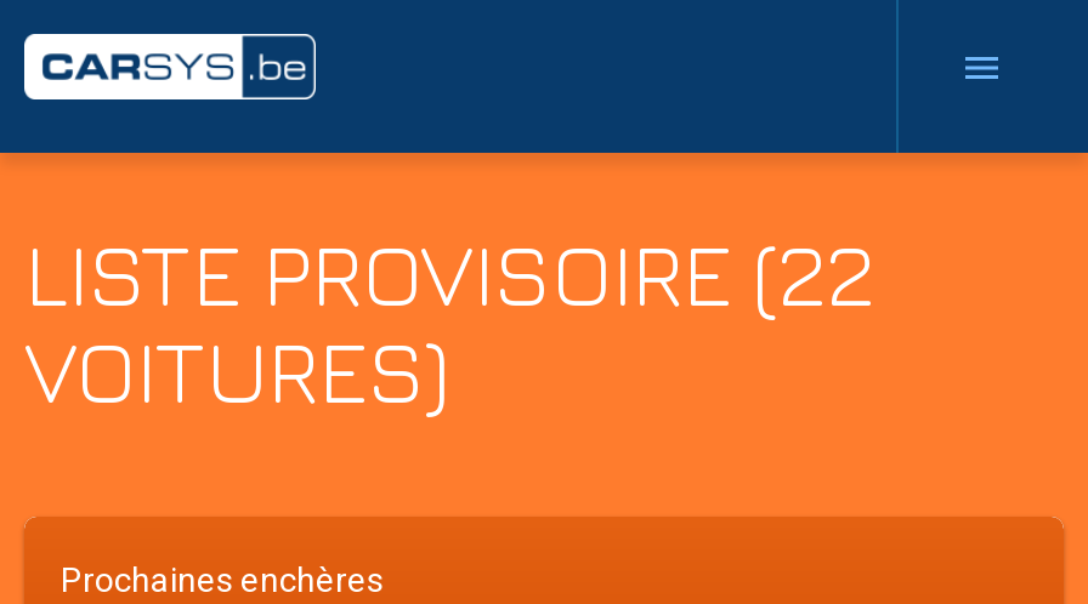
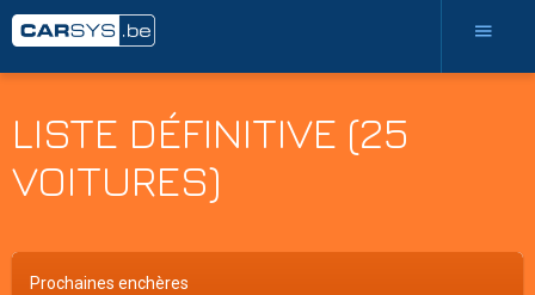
- LISTE PROVISOIRE (22
+ LISTE DÉFINITIVE (25
